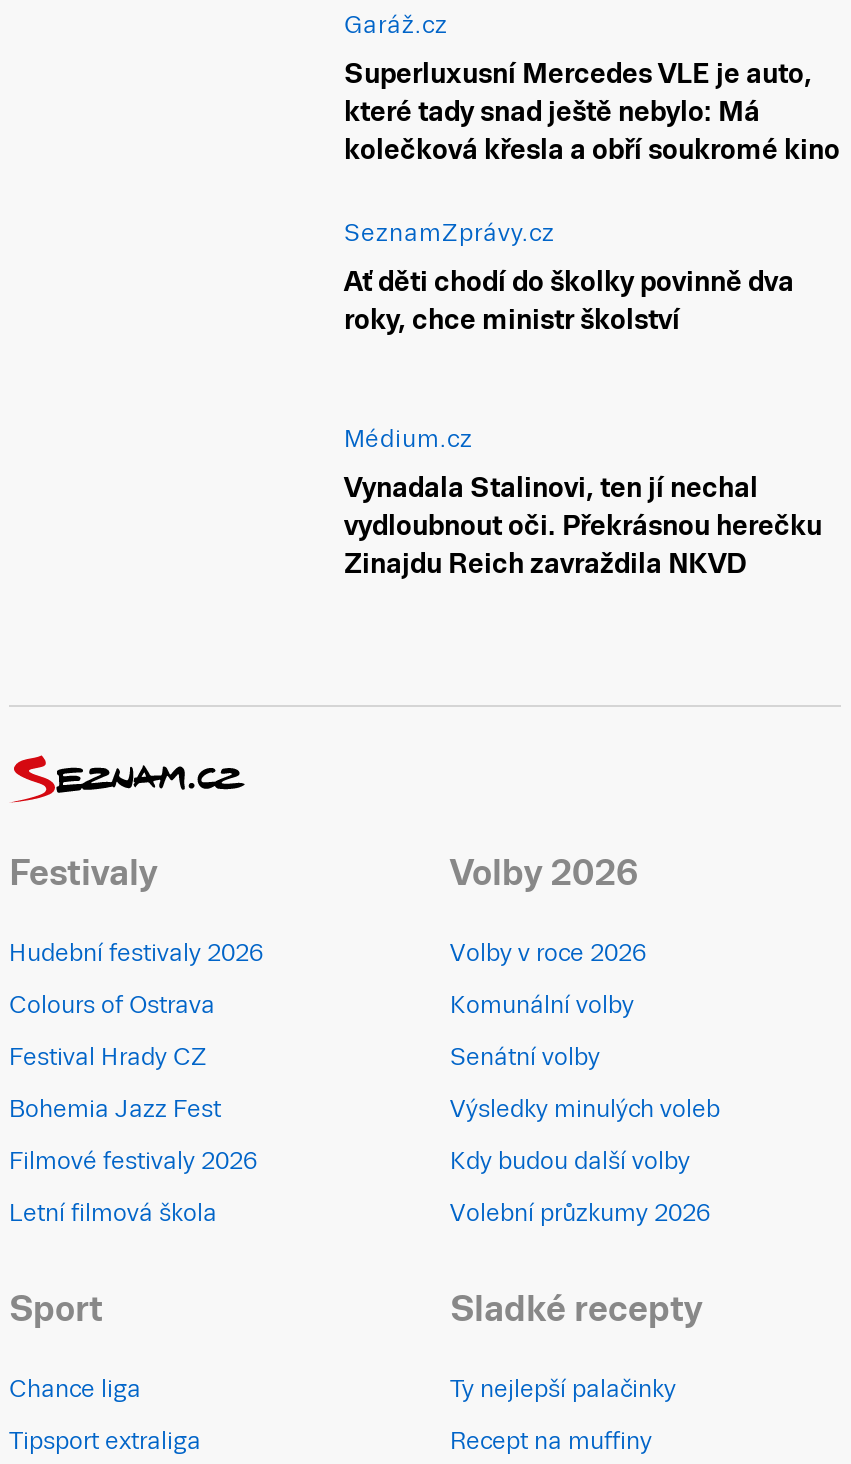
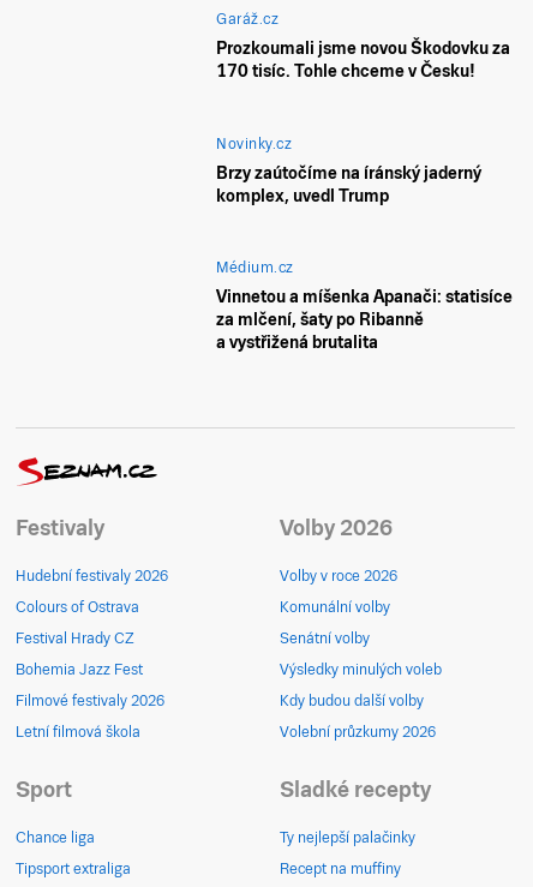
- Superluxusní Mercedes VLE je auto,
- které tady snad ještě nebylo: Má
- kolečková křesla a obří soukromé kino
+ Prozkoumali jsme novou Škodovku za
+ 170 tisíc. Tohle chceme v Česku!

- SeznamZprávy.cz
+ Novinky.cz

- Ať děti chodí do školky povinně dva
- roky, chce ministr školství
+ Brzy zaútočíme na íránský jaderný
+ komplex, uvedl Trump

- Vynadala Stalinovi, ten jí nechal
- vydloubnout oči. Překrásnou herečku
- Zinajdu Reich zavraždila NKVD
+ Vinnetou a míšenka Apanači: statisíce
+ za mlčení, šaty po Ribanně
+ a vystřižená brutalita
